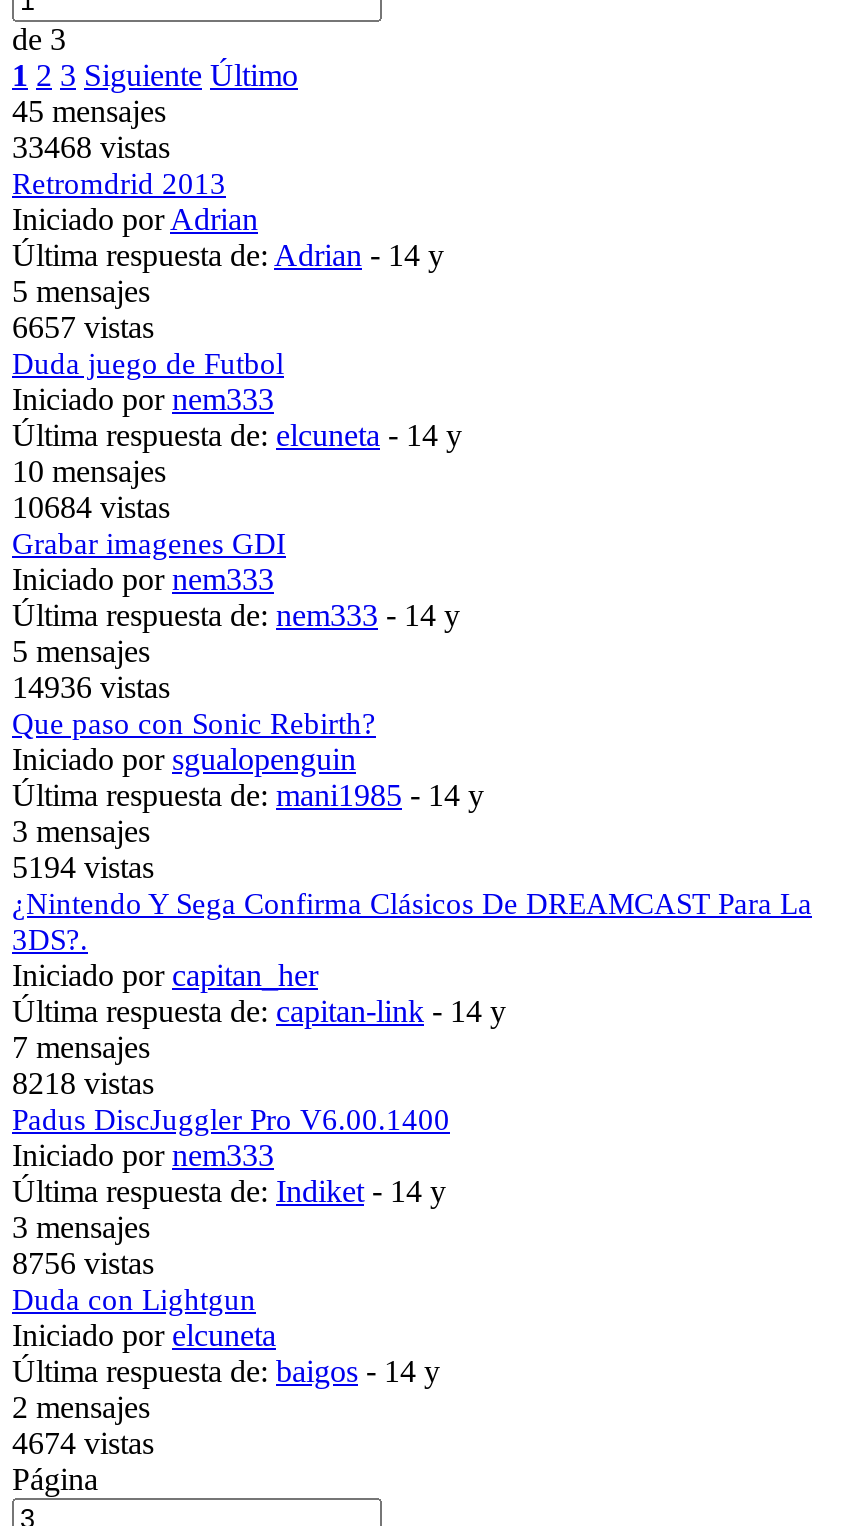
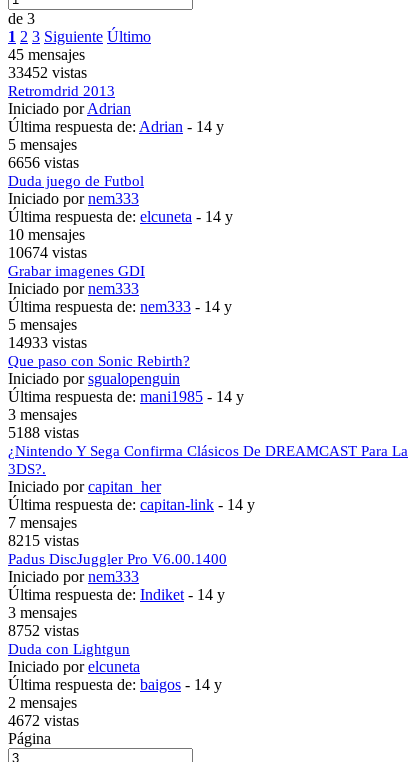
- 33468 vistas
+ 33452 vistas

- 6657 vistas
+ 6656 vistas

- 10684 vistas
+ 10674 vistas

- 14936 vistas
+ 14933 vistas

- 5194 vistas
+ 5188 vistas

- 8218 vistas
+ 8215 vistas

- 8756 vistas
+ 8752 vistas

- 4674 vistas
+ 4672 vistas
